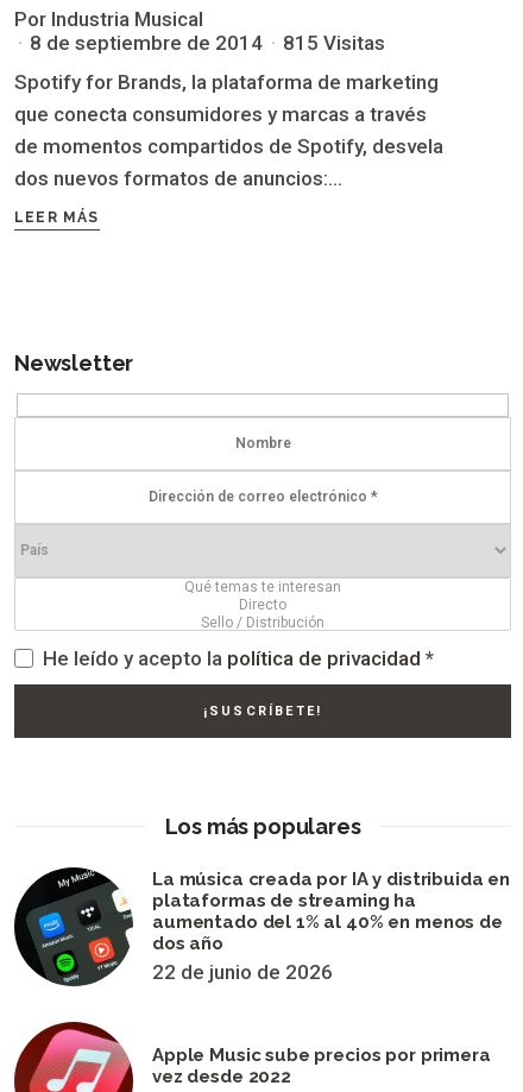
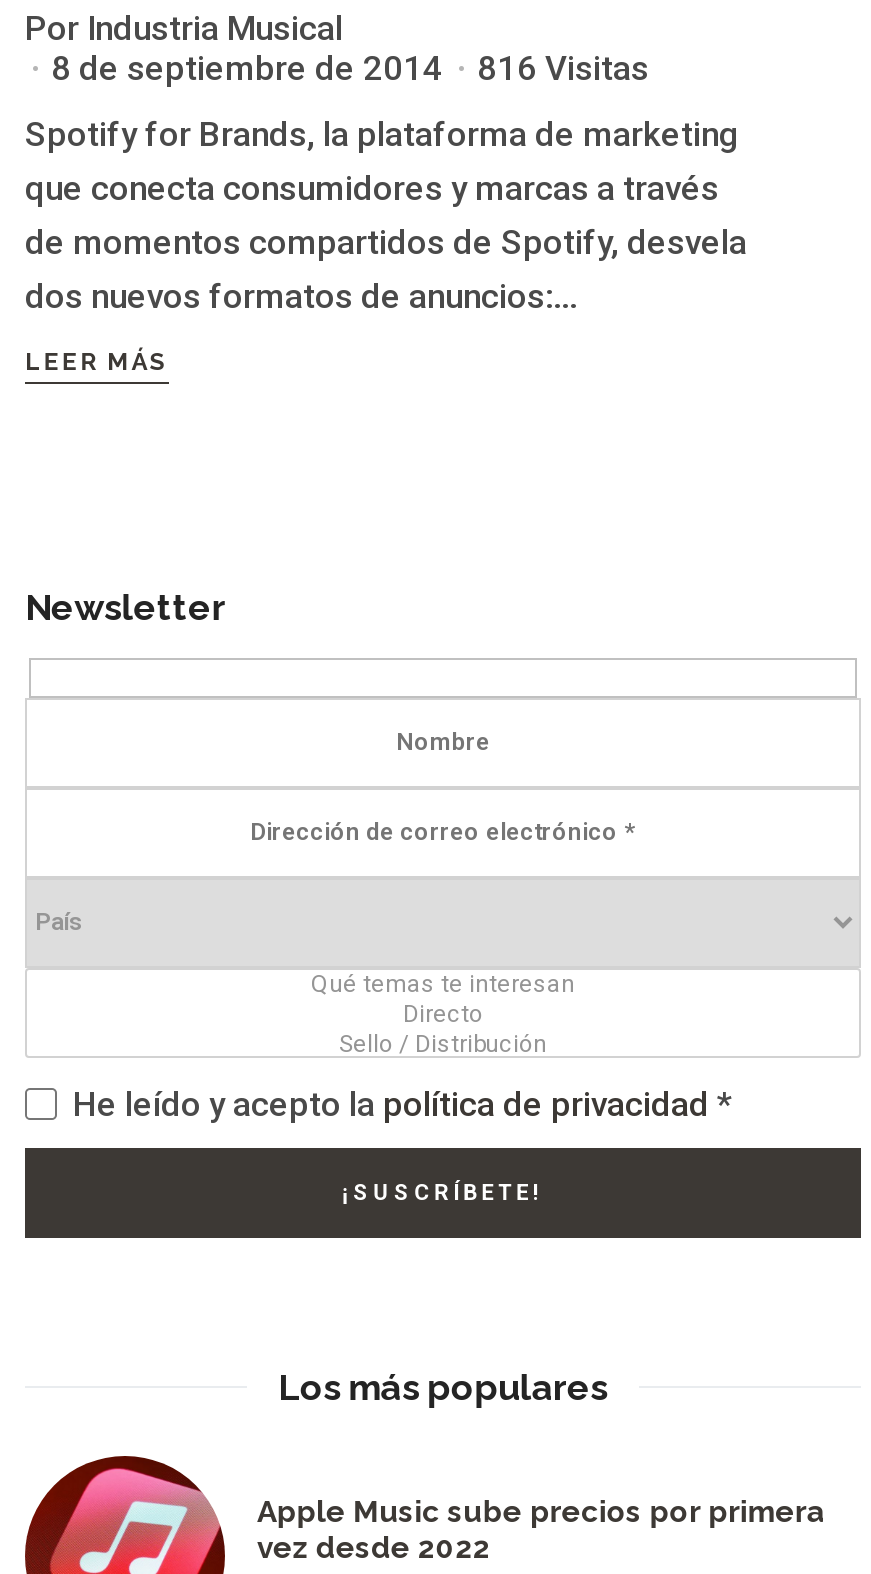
- 8 de septiembre de 2014 815 Visitas
+ 8 de septiembre de 2014 816 Visitas

- [image]
- La música creada por IA y distribuida en
- plataformas de streaming ha
- aumentado del 1% al 40% en menos de
- dos año
- 22 de junio de 2026
